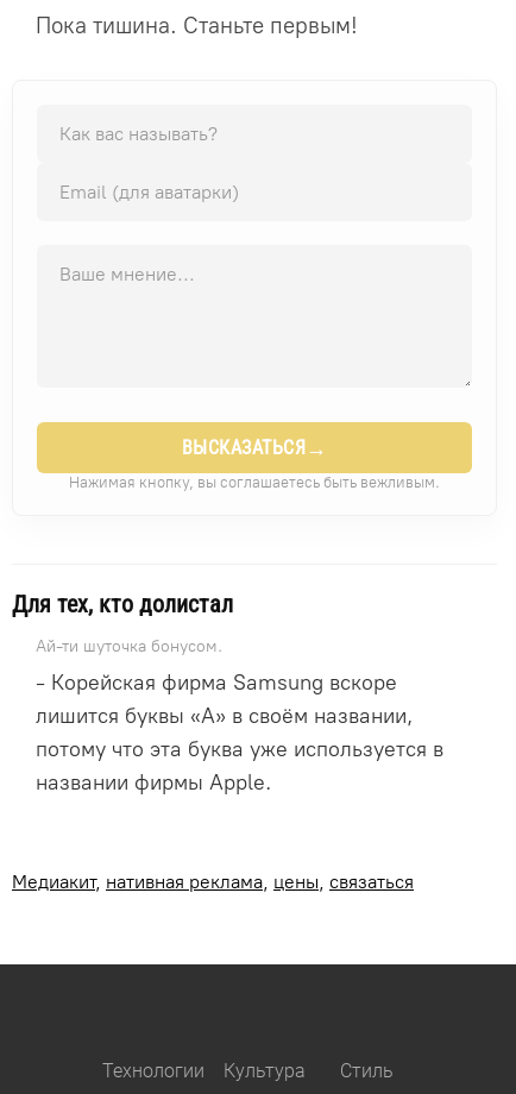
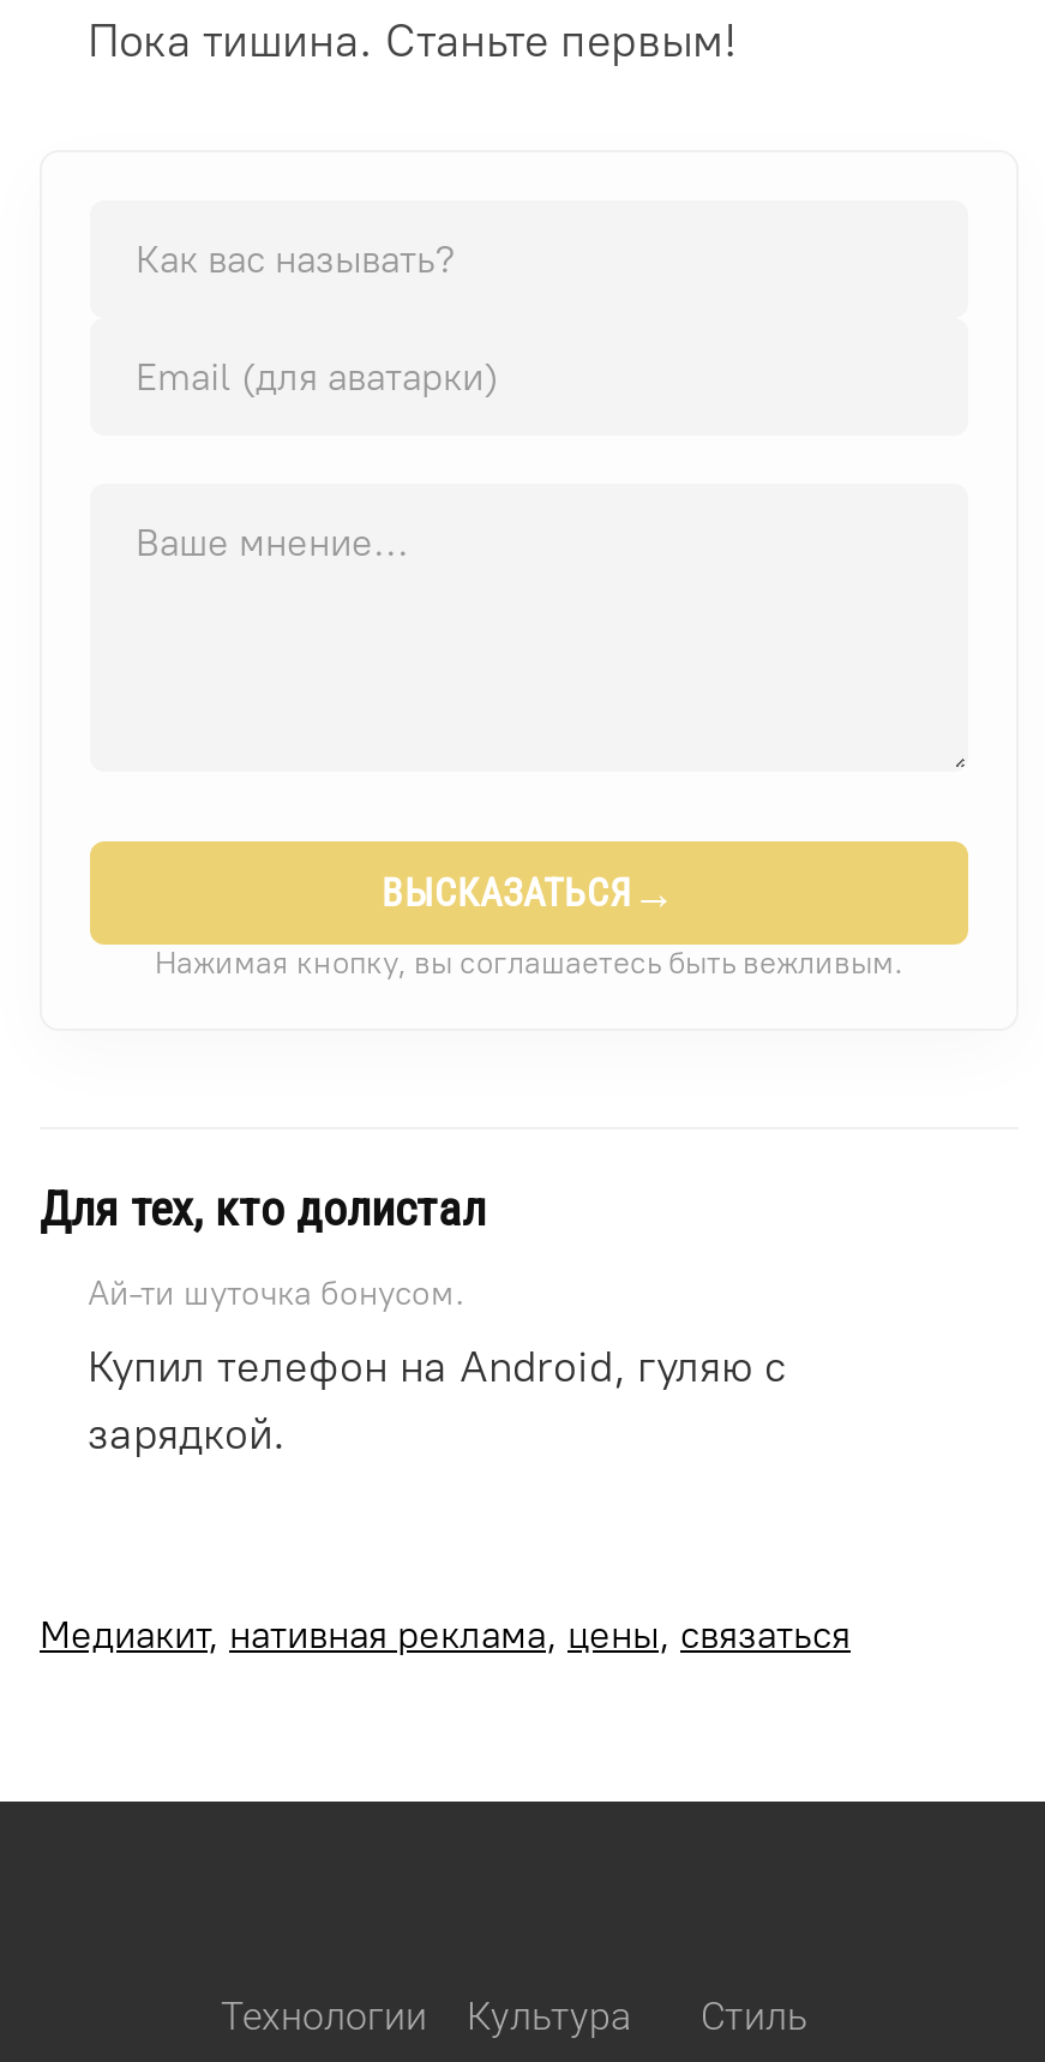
- - Корейская фирма Samsung вскоре
- лишится буквы «А» в своём названии,
- потому что эта буква уже используется в
- названии фирмы Apple.
+ Купил телефон на Android, гуляю с
+ зарядкой.
